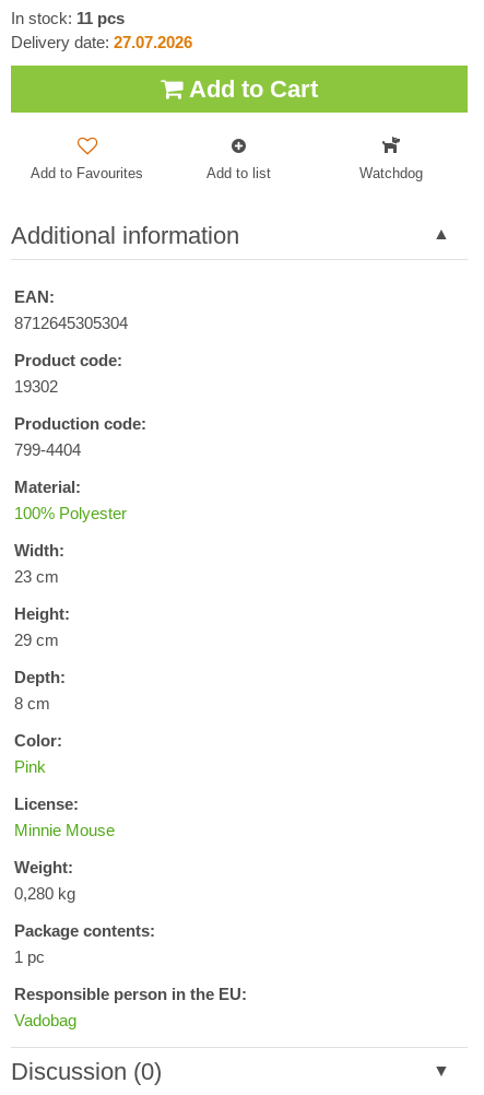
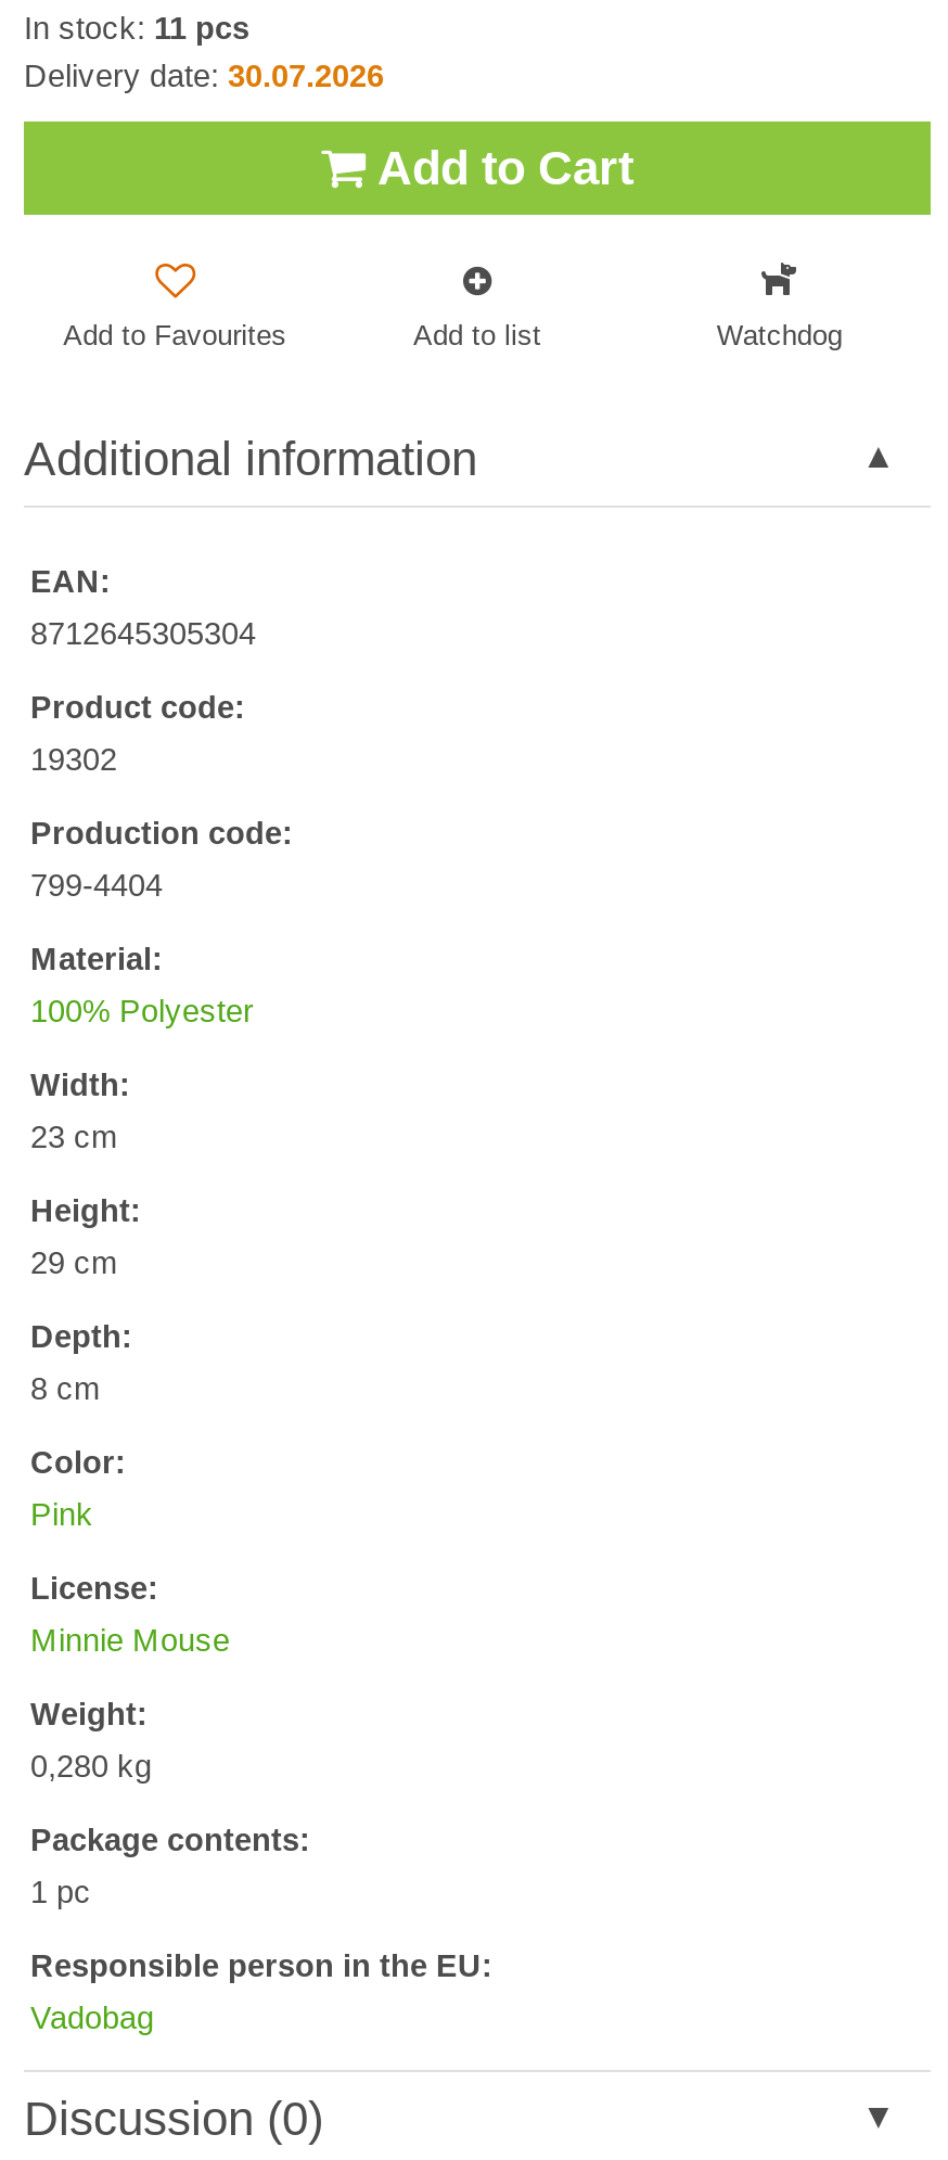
- Delivery date: 27.07.2026
+ Delivery date: 30.07.2026
